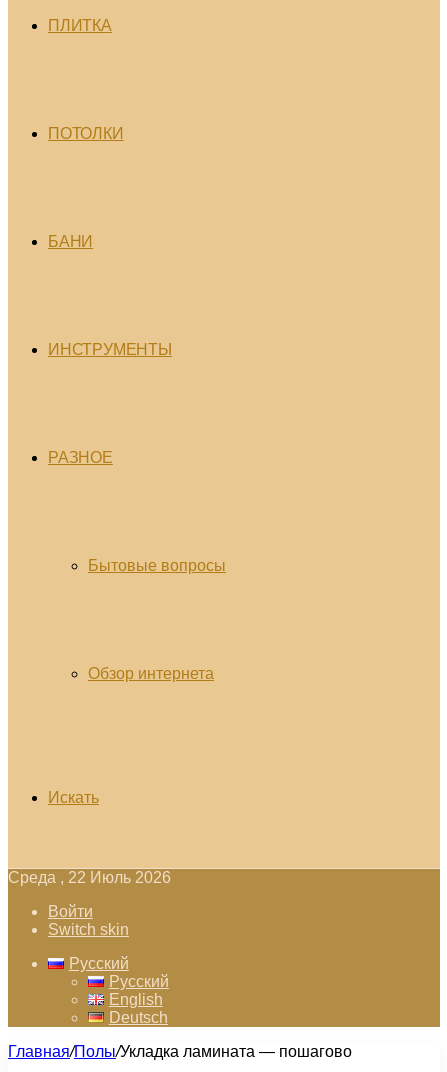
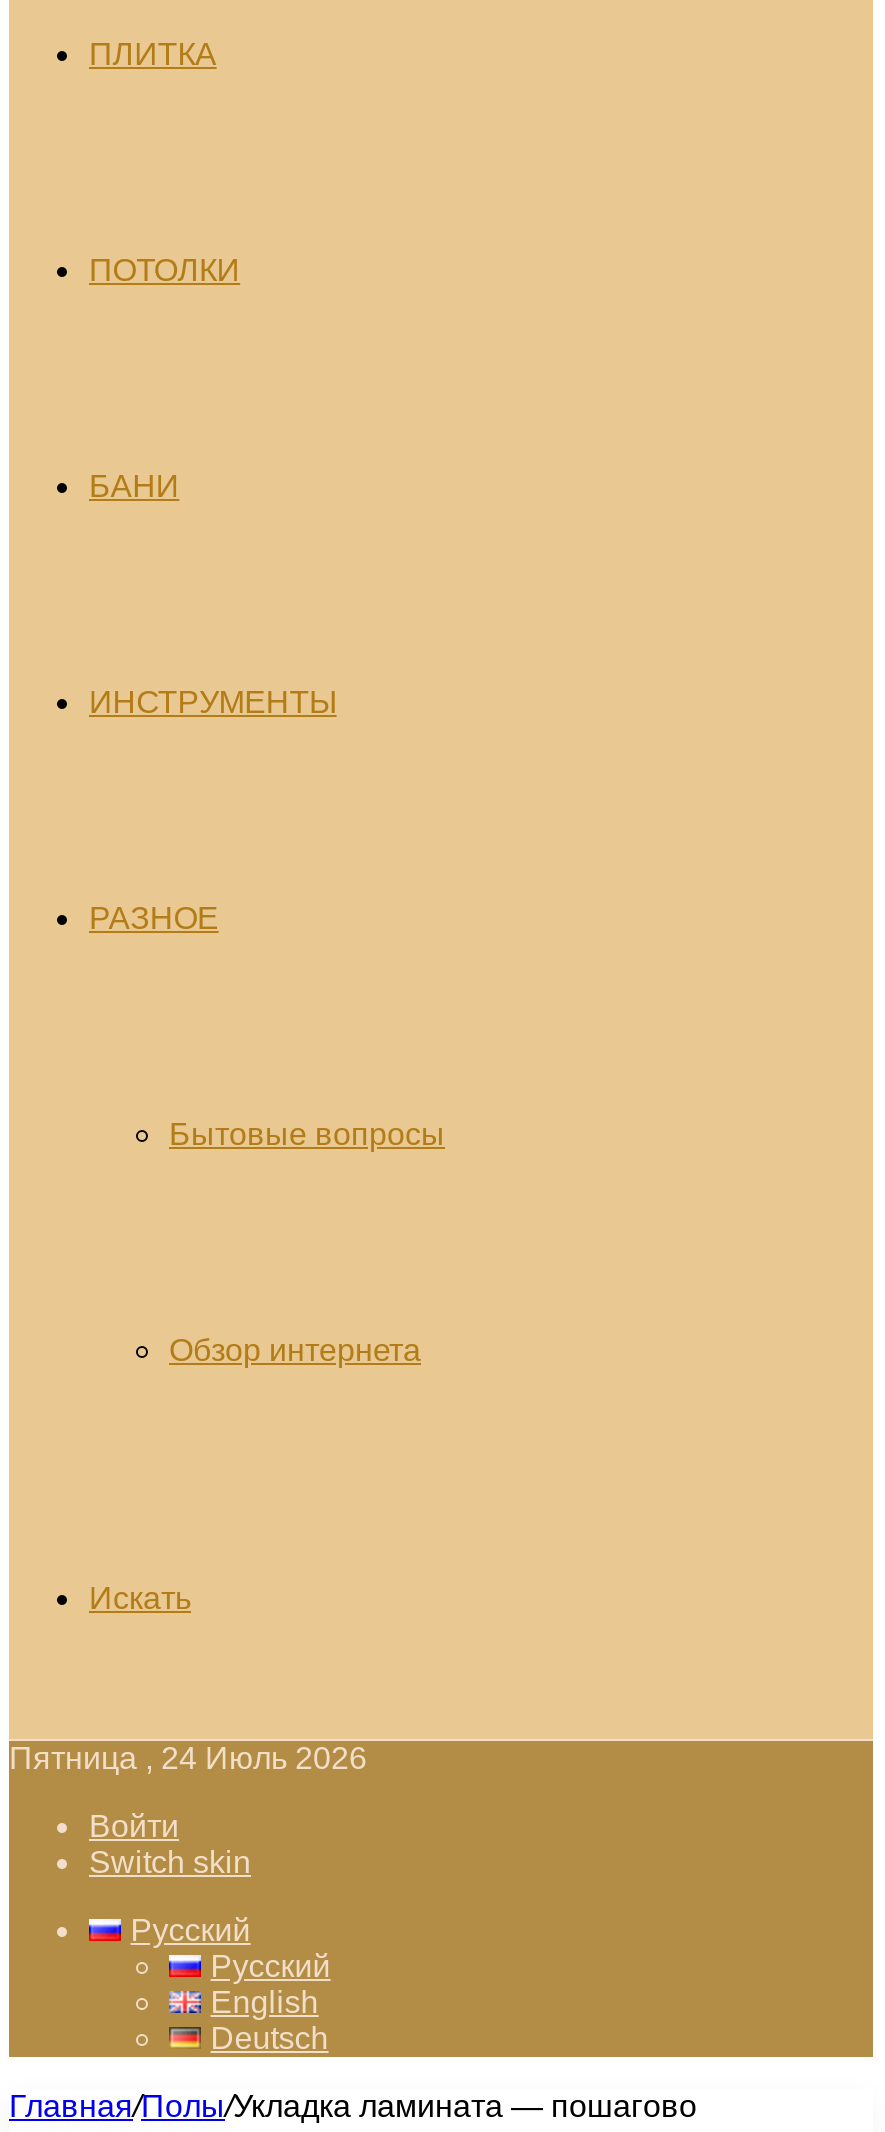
- Среда , 22 Июль 2026
+ Пятница , 24 Июль 2026
